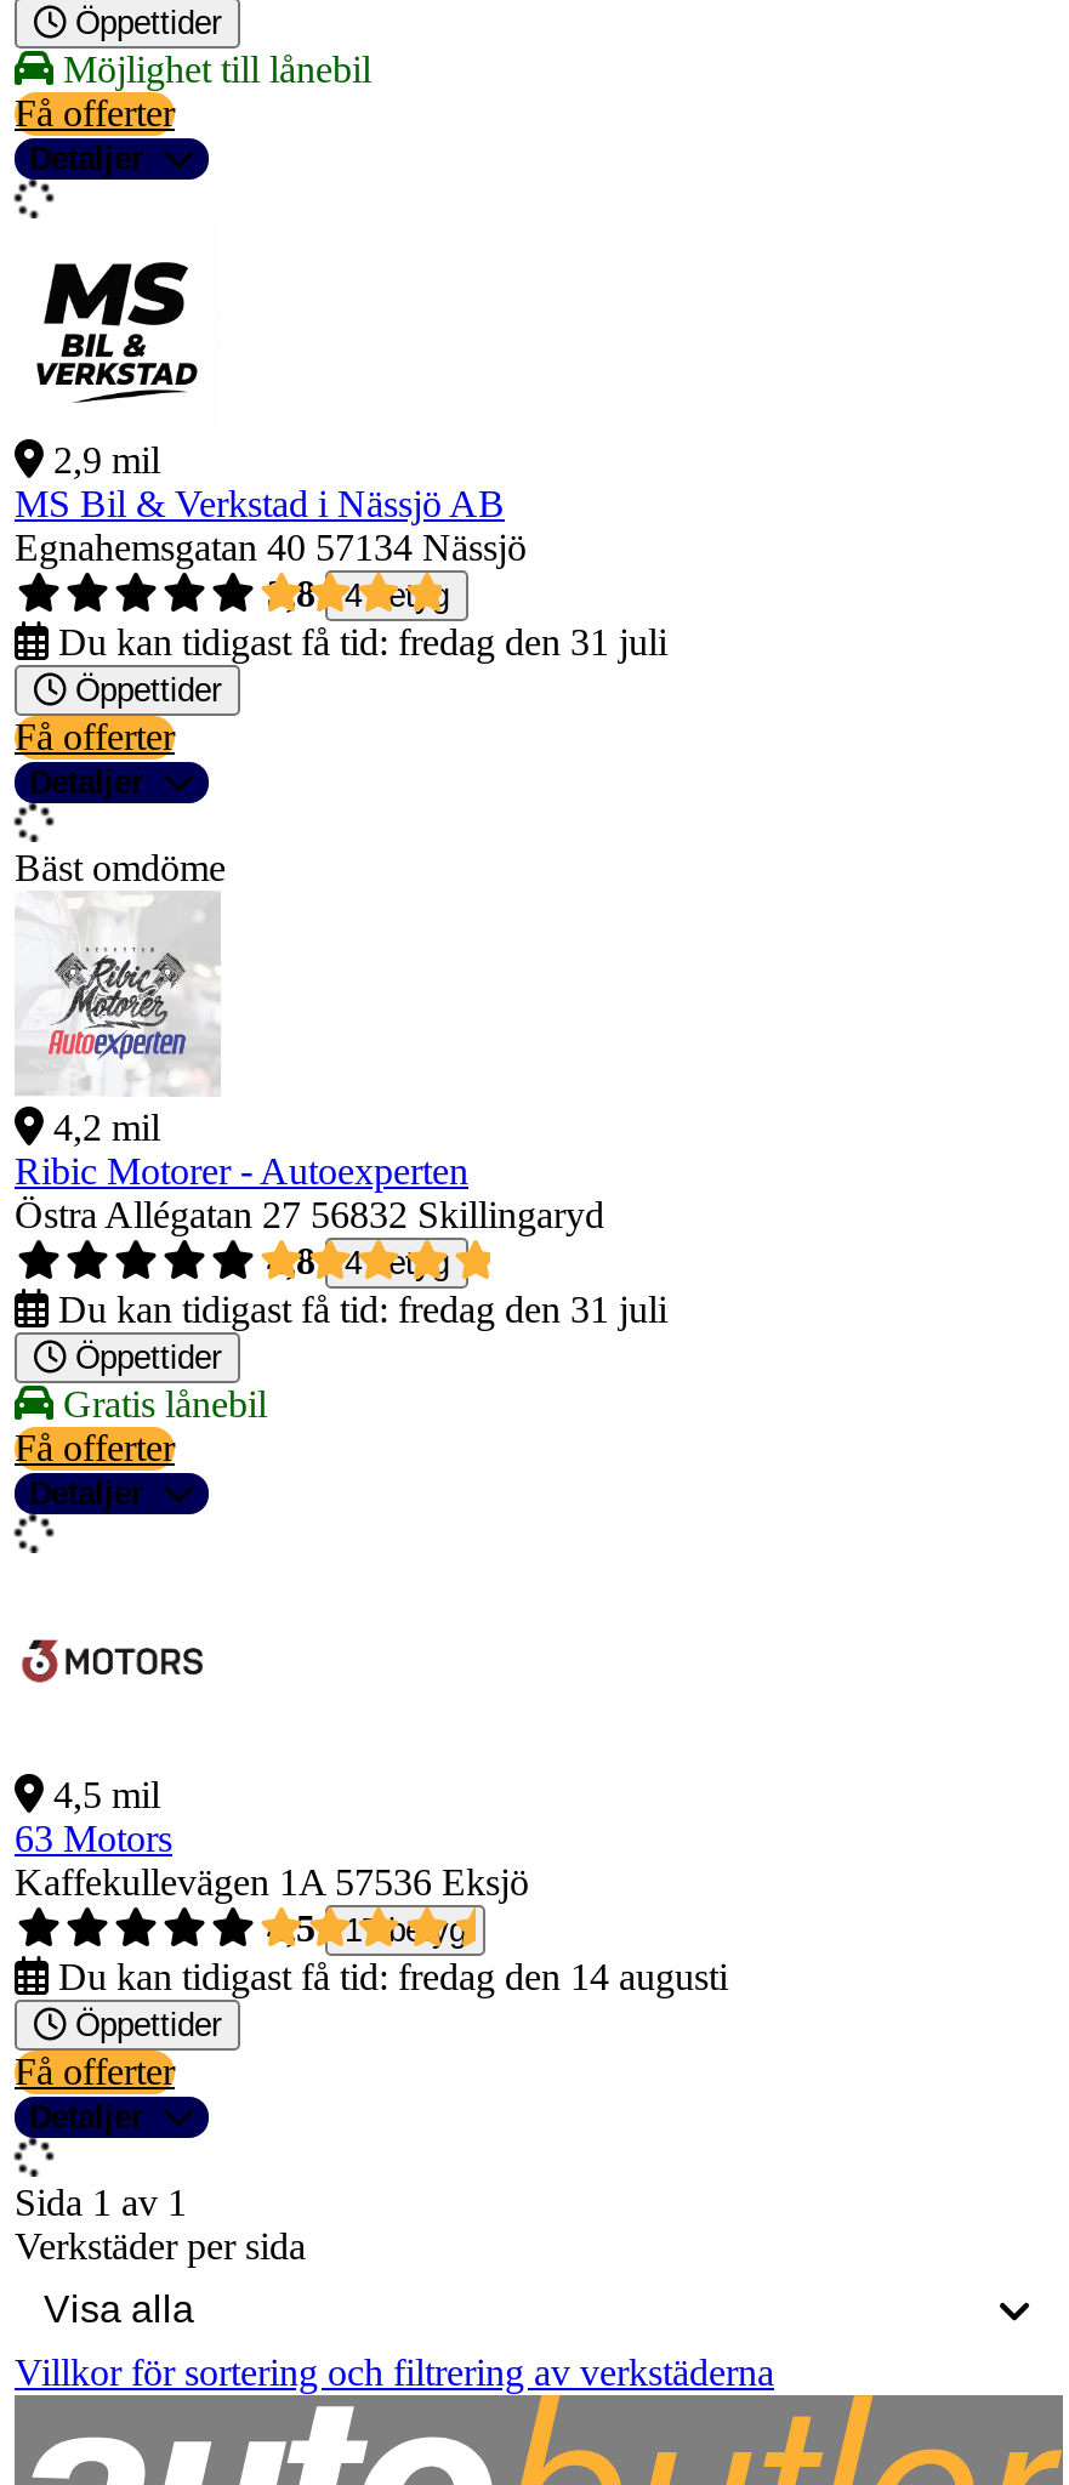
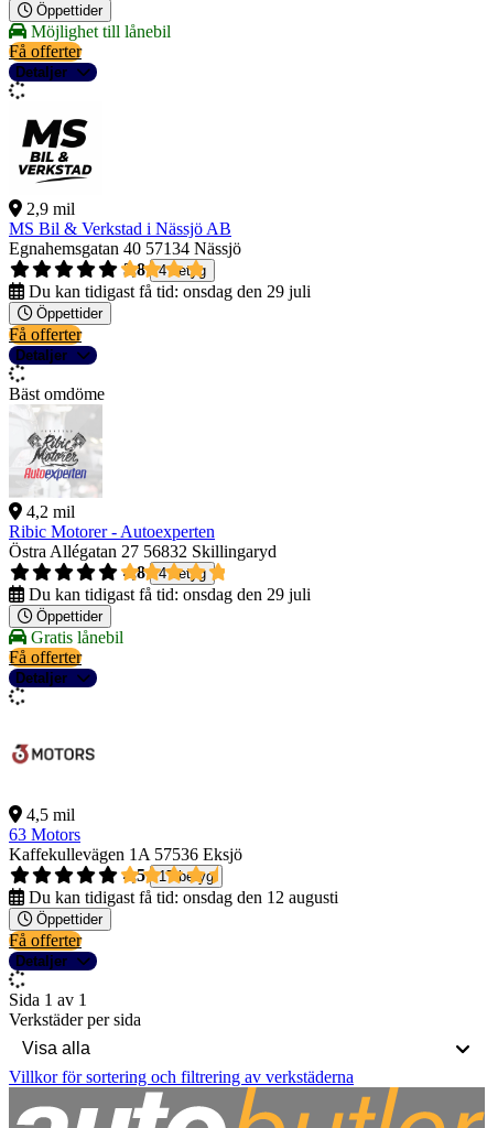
- Du kan tidigast få tid: fredag den 31 juli
+ Du kan tidigast få tid: onsdag den 29 juli

- Du kan tidigast få tid: fredag den 31 juli
+ Du kan tidigast få tid: onsdag den 29 juli

- Du kan tidigast få tid: fredag den 14 augusti
+ Du kan tidigast få tid: onsdag den 12 augusti
